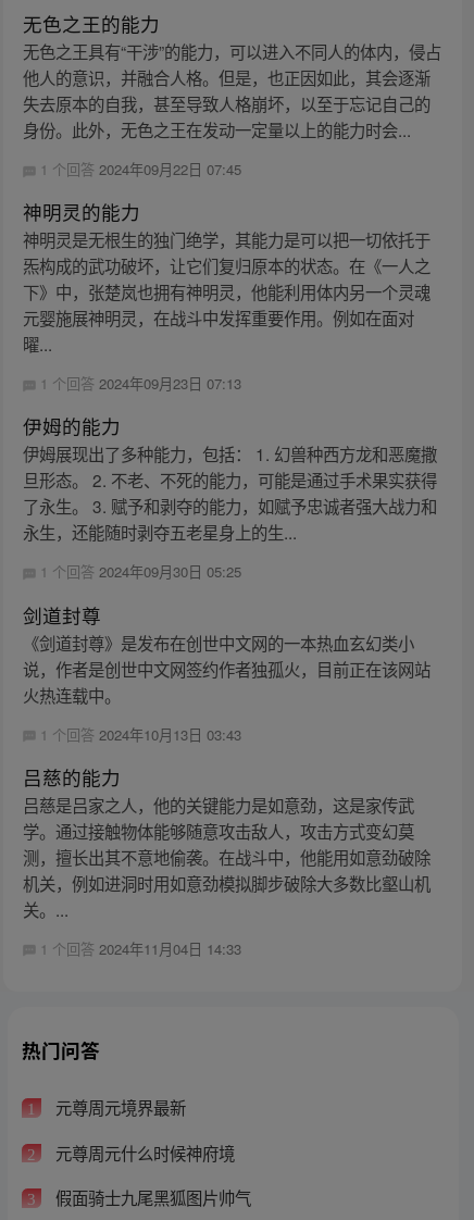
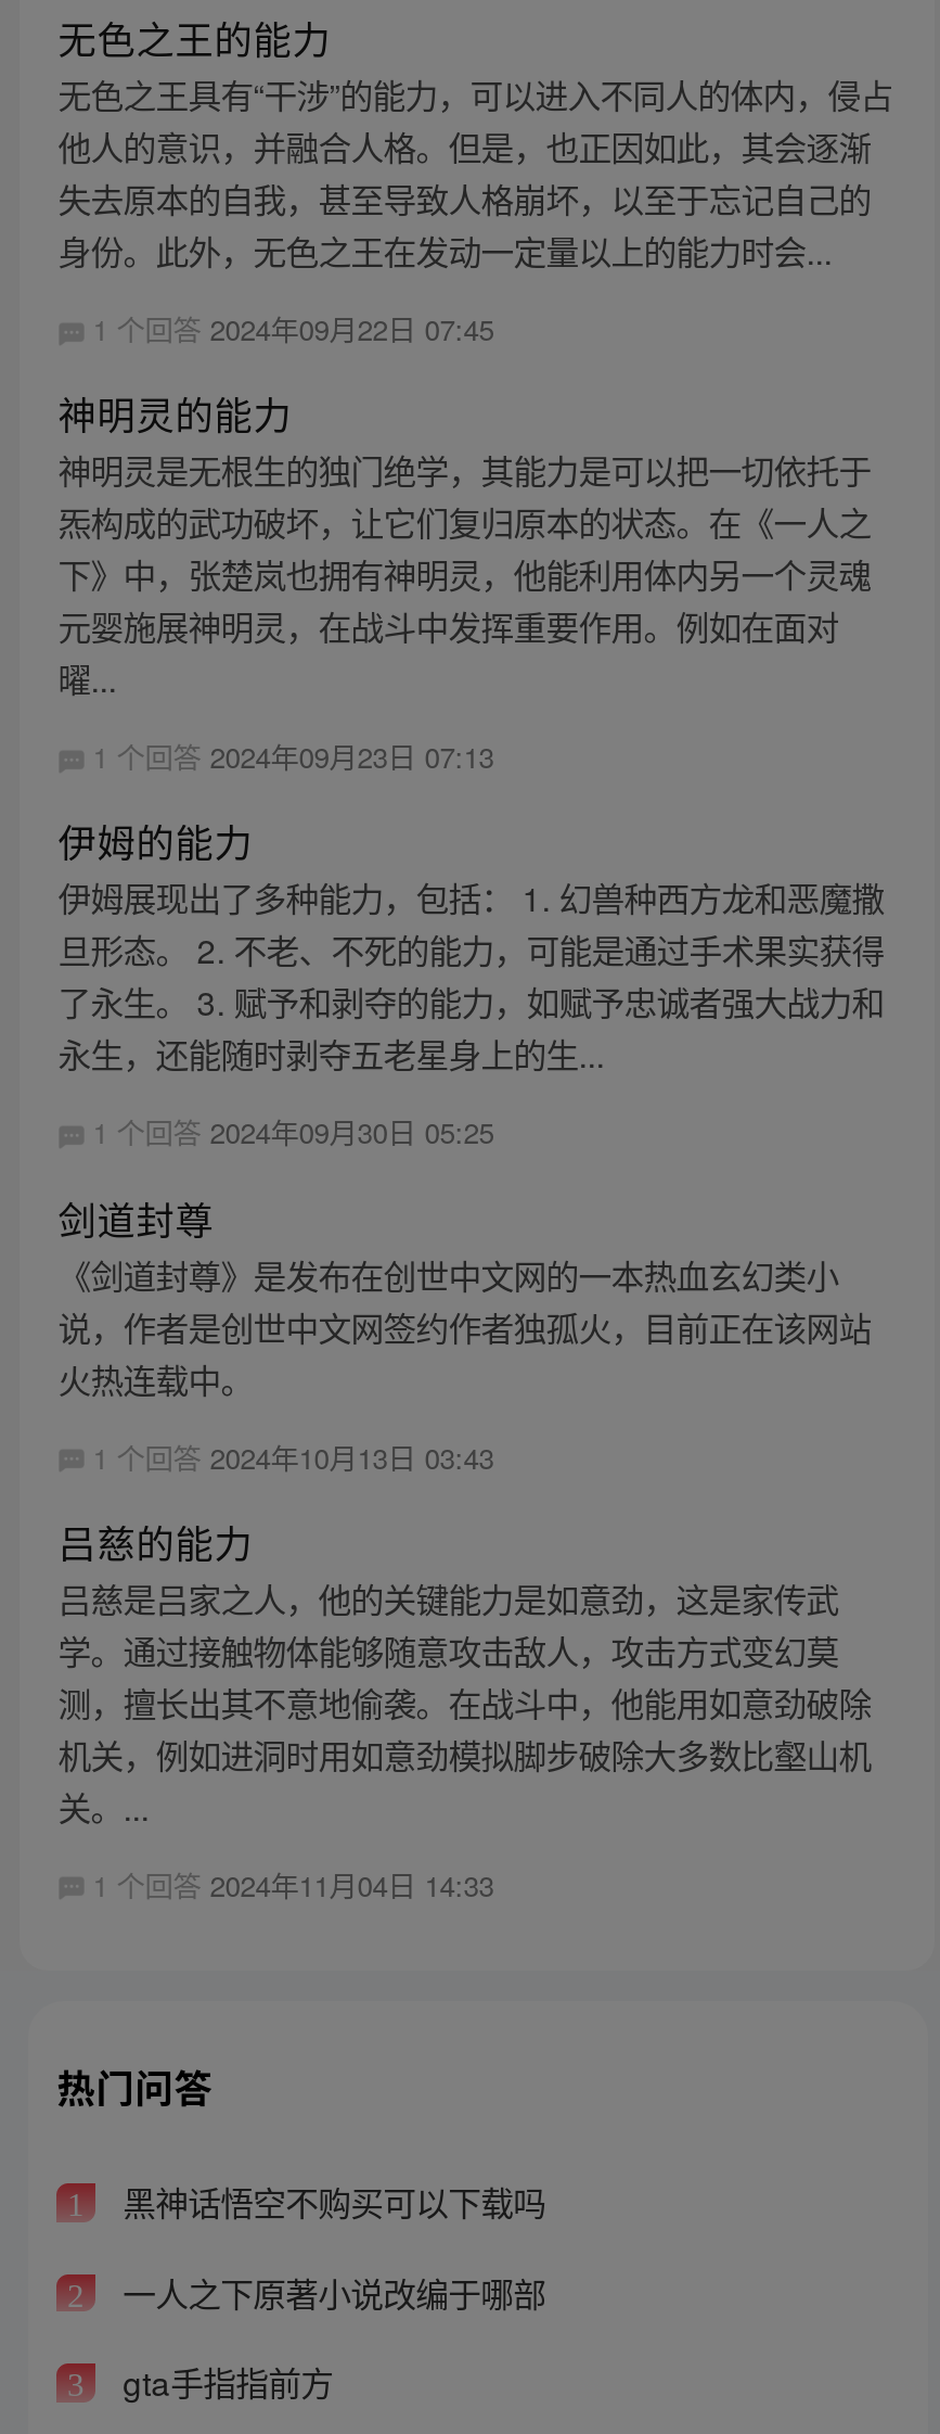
- 元尊周元境界最新
+ 黑神话悟空不购买可以下载吗

- 元尊周元什么时候神府境
+ 一人之下原著小说改编于哪部

- 假面骑士九尾黑狐图片帅气
+ gta手指指前方
